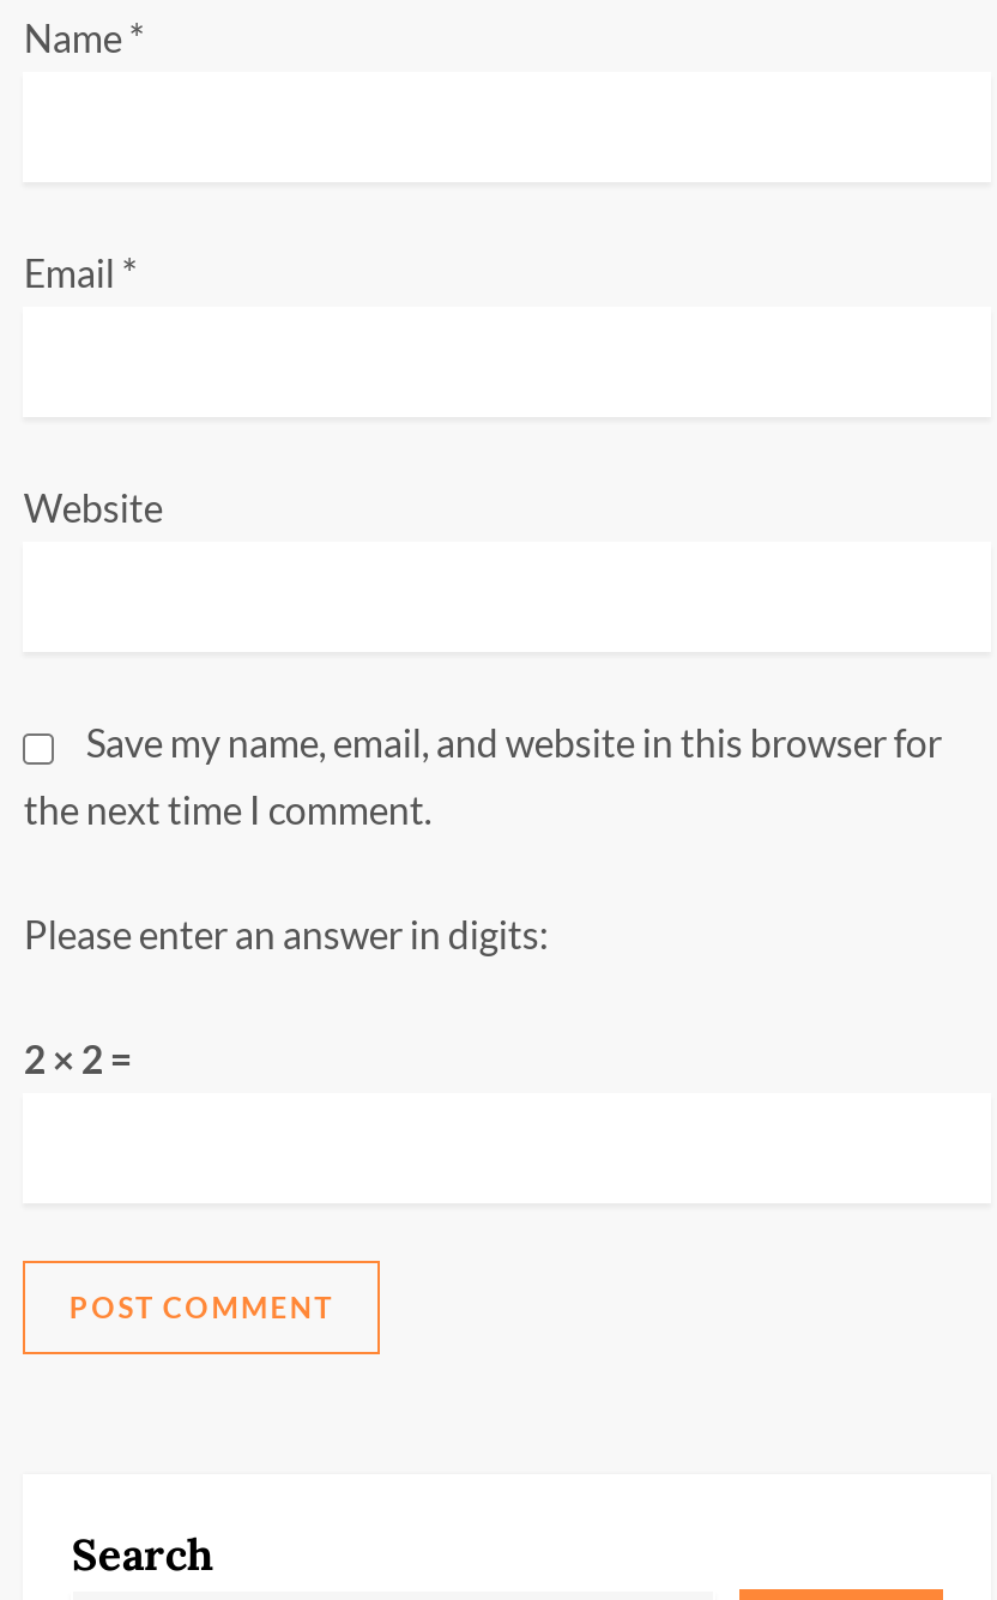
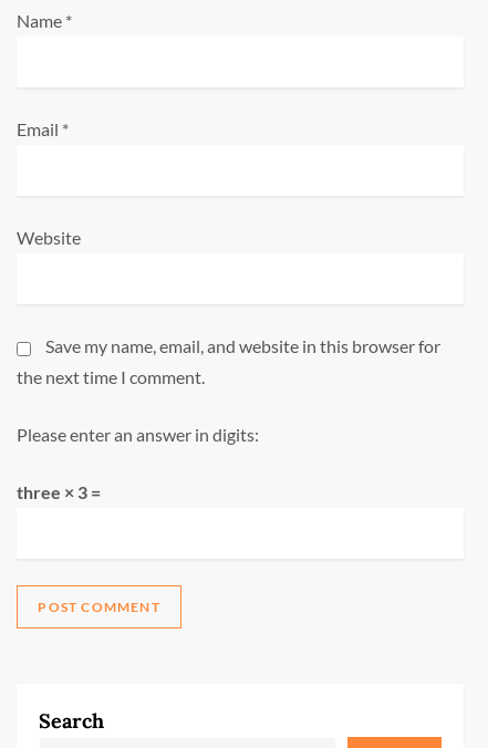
- 2 × 2 =
+ three × 3 =
